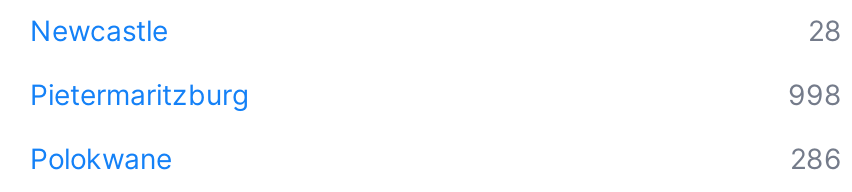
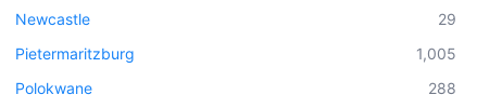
- 28
+ 29

- 998
+ 1,005

- 286
+ 288
